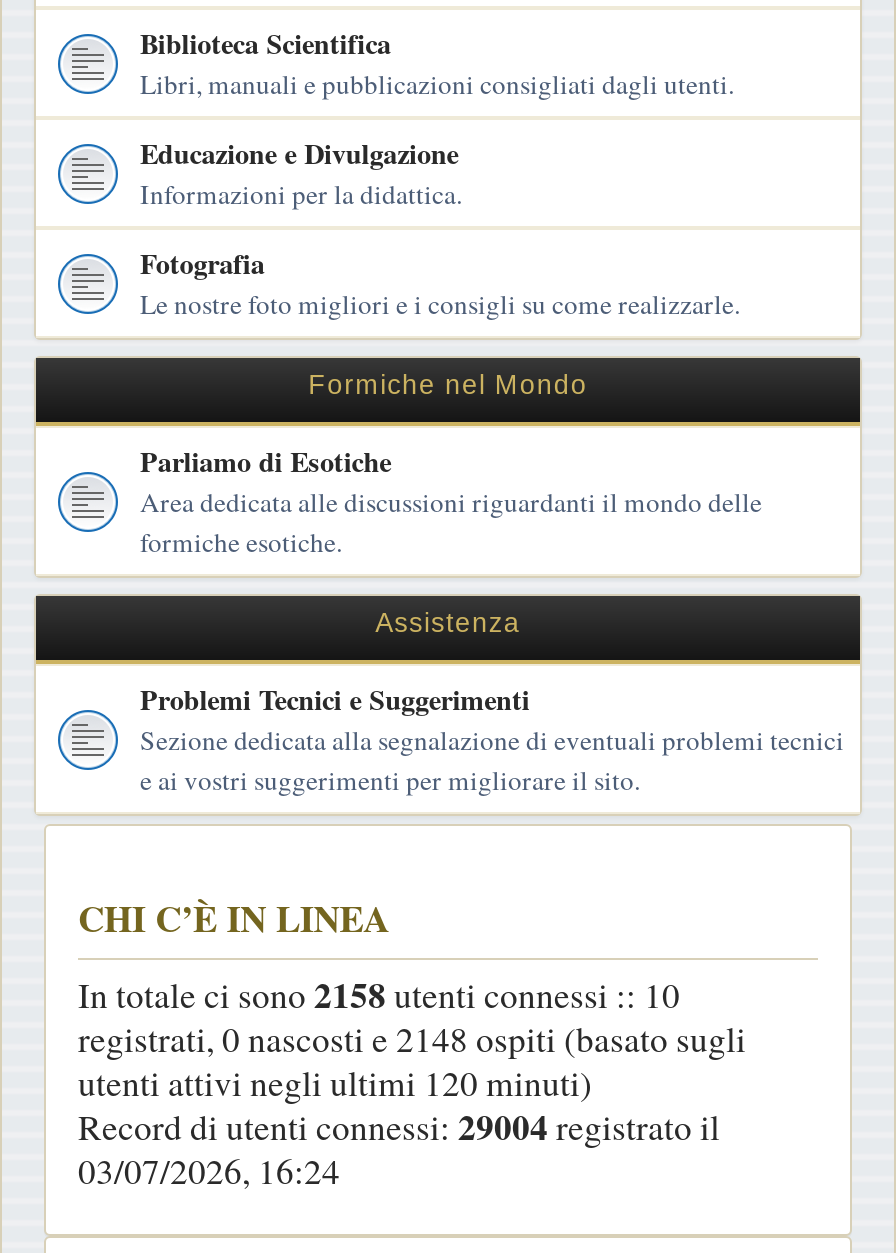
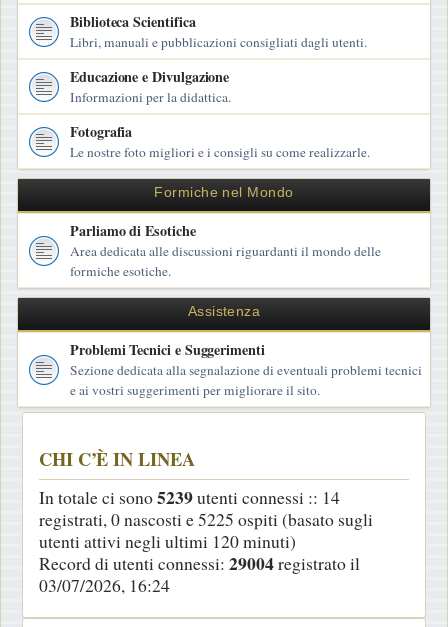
- In totale ci sono 2158 utenti connessi :: 10
+ In totale ci sono 5239 utenti connessi :: 14

- registrati, 0 nascosti e 2148 ospiti (basato sugli
+ registrati, 0 nascosti e 5225 ospiti (basato sugli
